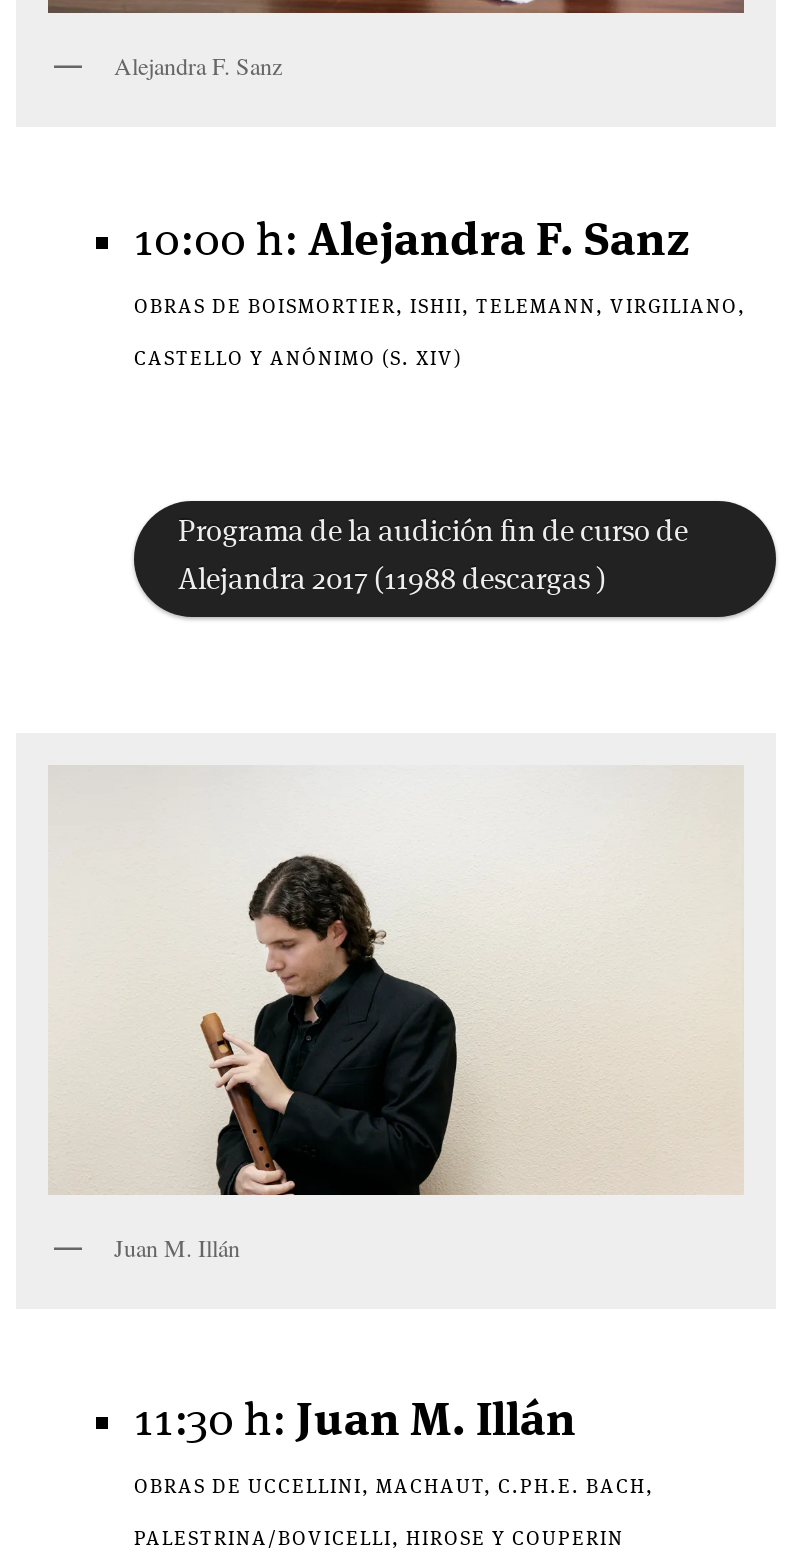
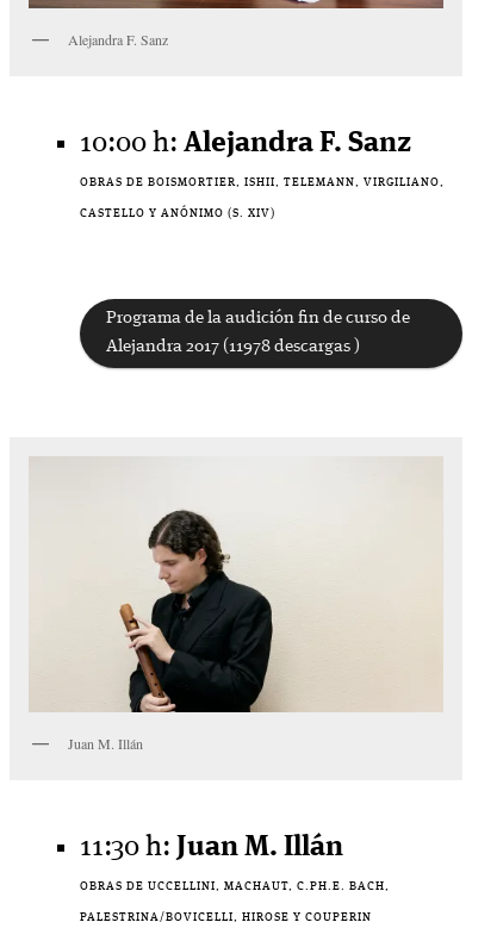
- Alejandra 2017 (11988 descargas )
+ Alejandra 2017 (11978 descargas )
